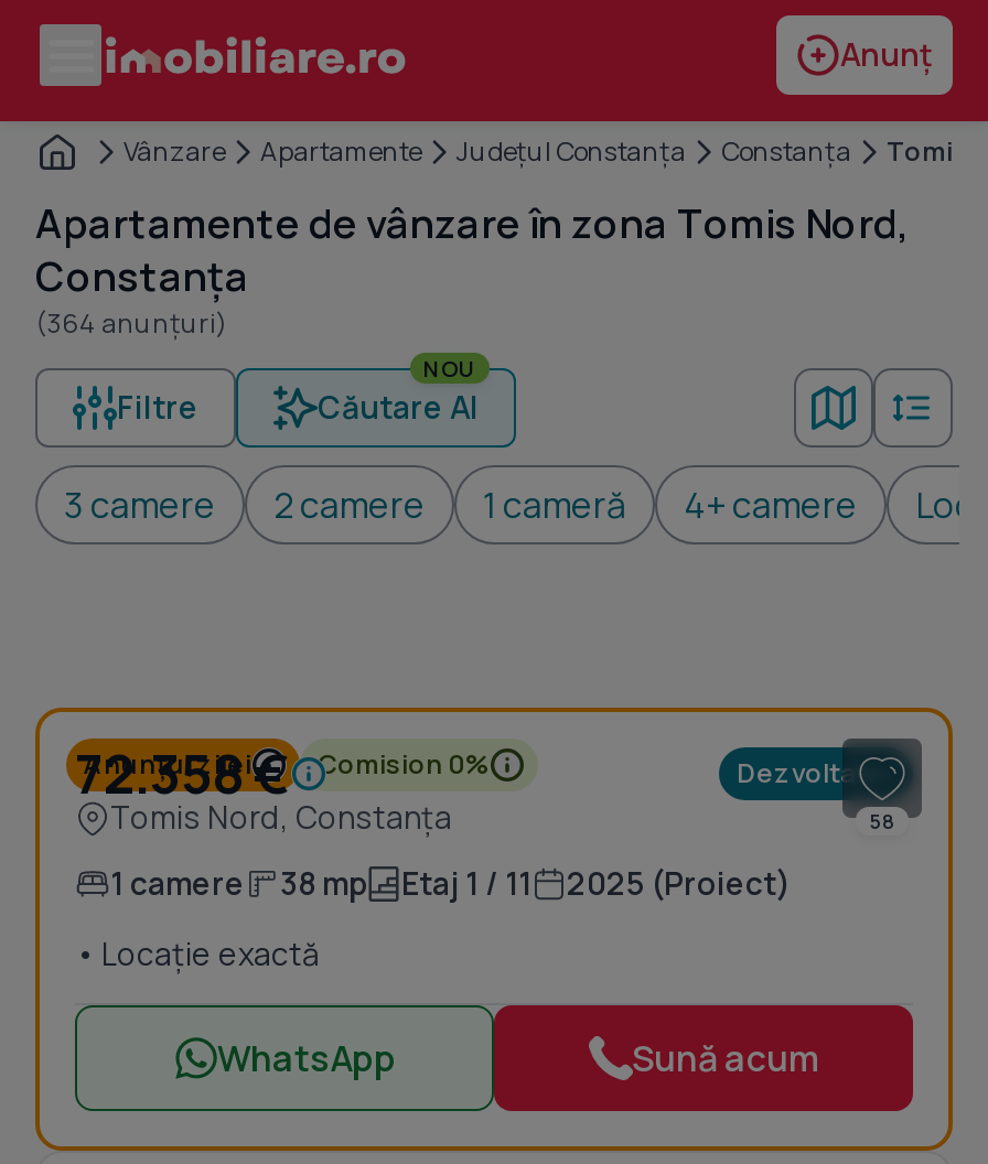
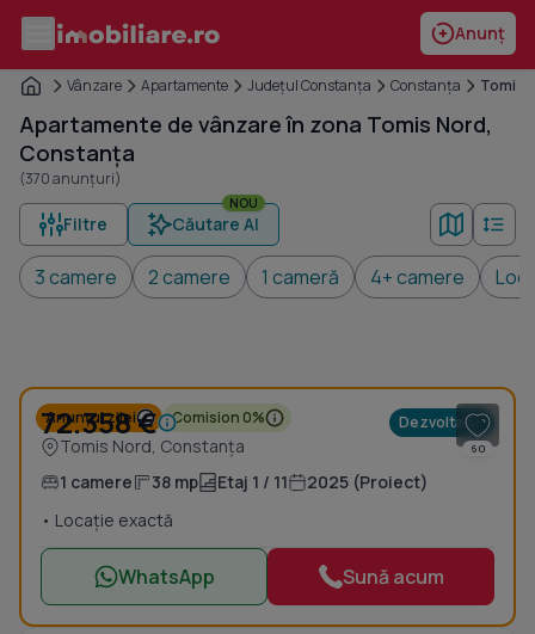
- (364 anunțuri)
+ (370 anunțuri)

- 58
+ 60
